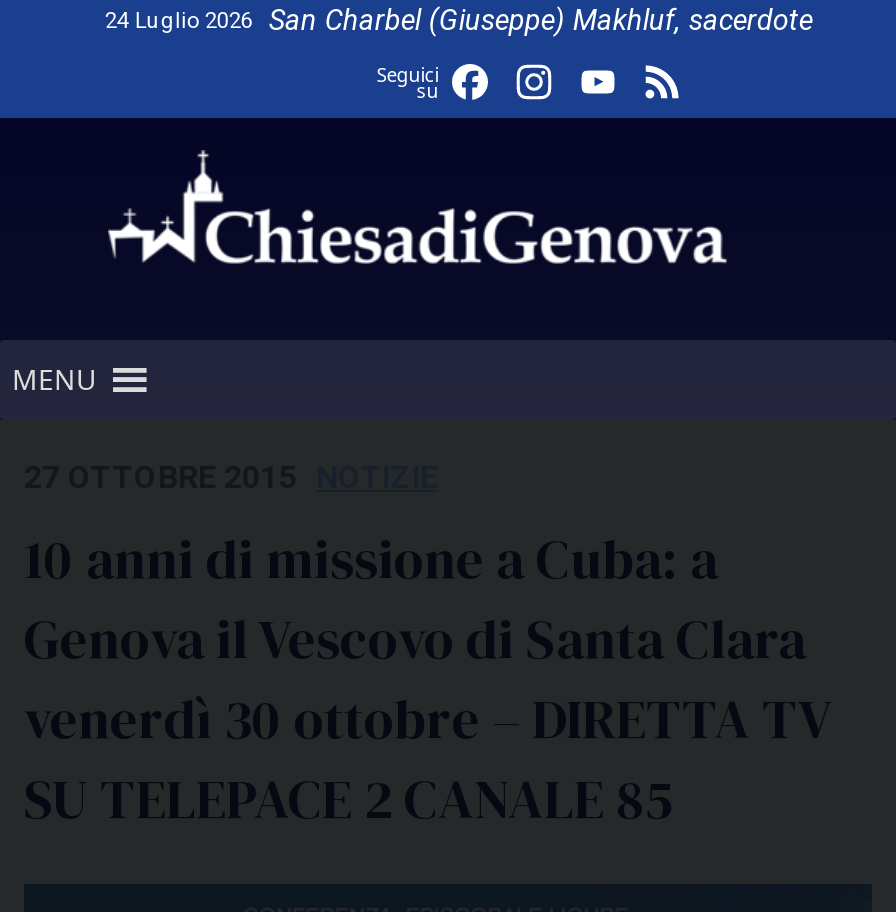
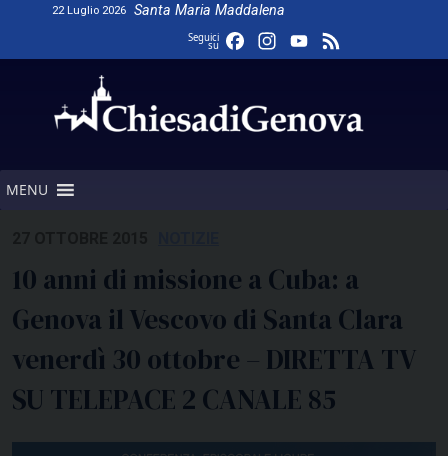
- 24 Luglio 2026
- San Charbel (Giuseppe) Makhluf, sacerdote
+ 22 Luglio 2026
+ Santa Maria Maddalena
